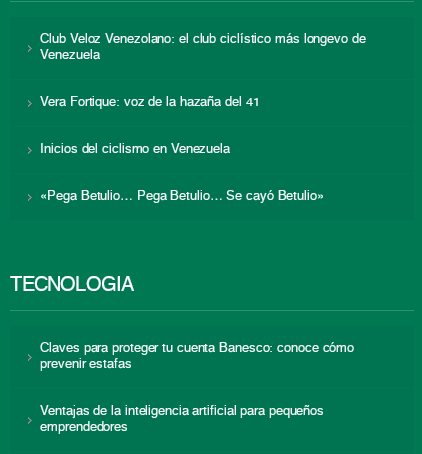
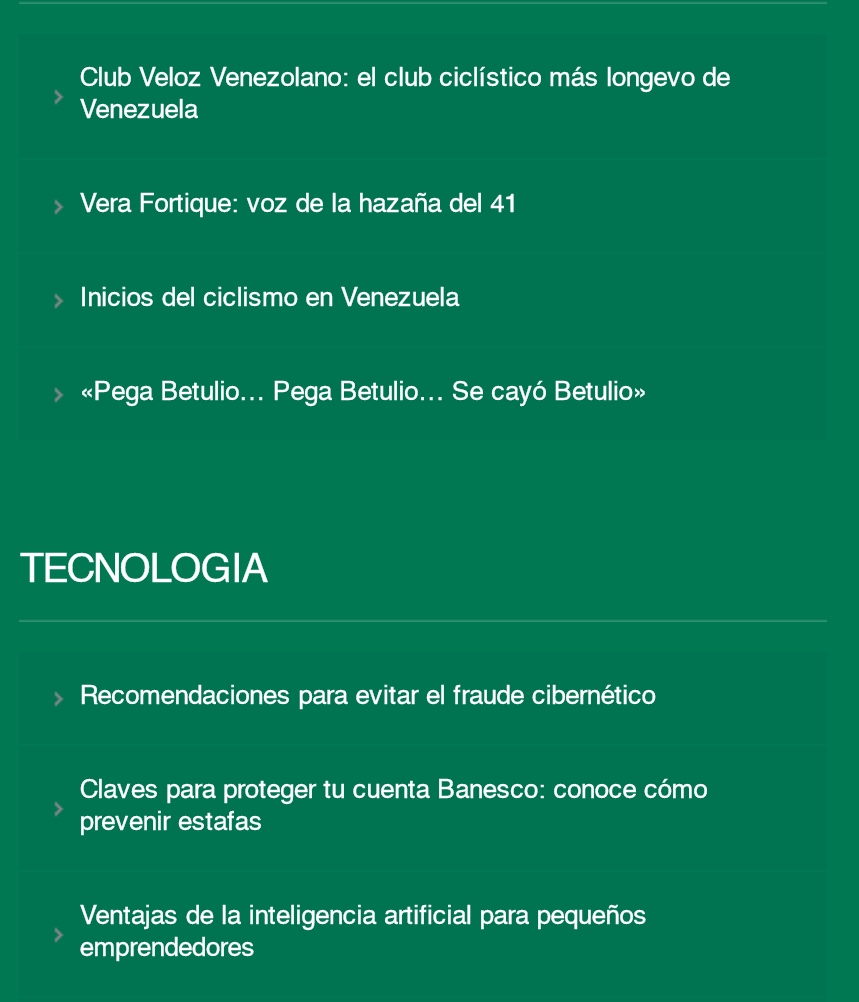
+ Recomendaciones para evitar el fraude cibernético
